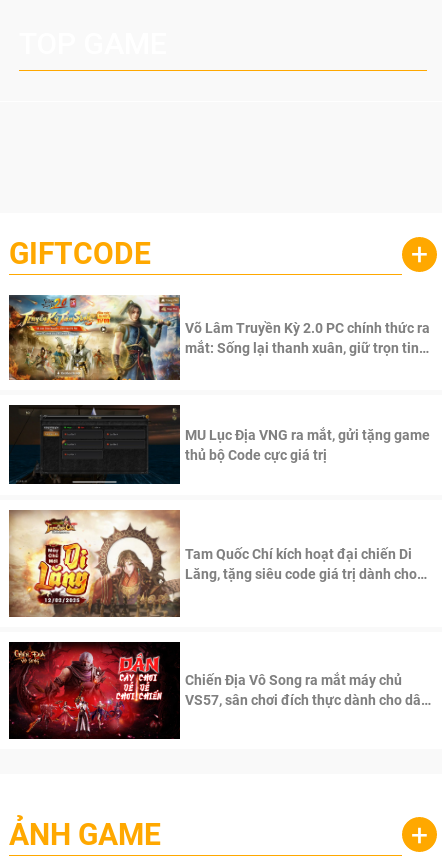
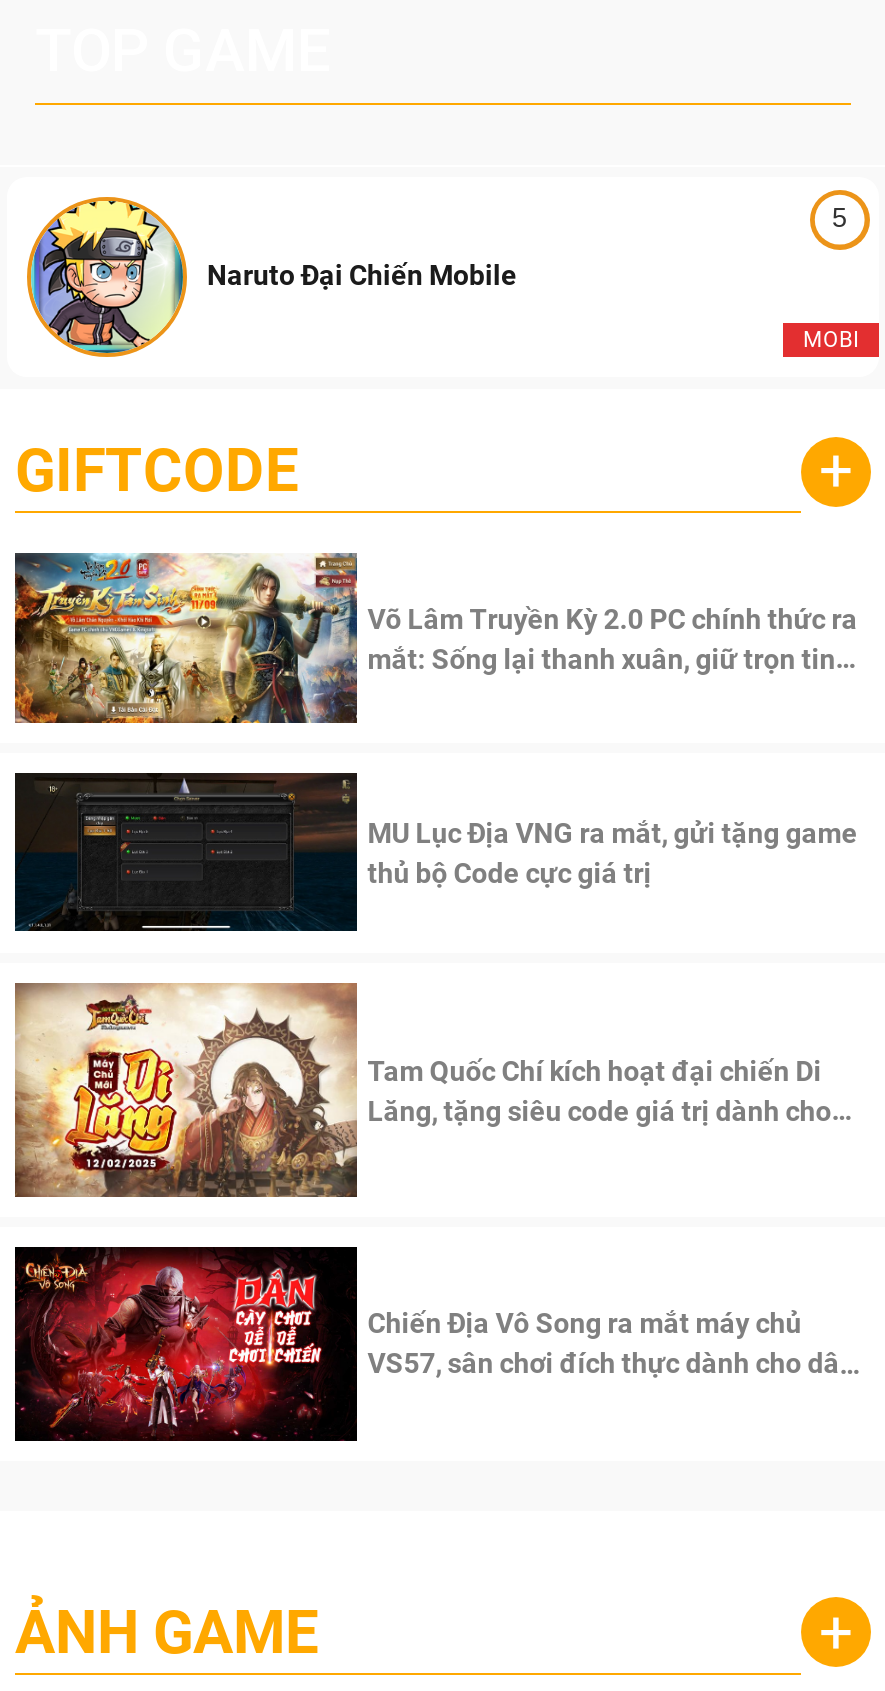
+ [image]
+ Naruto Đại Chiến Mobile

+ MOBI

+ 5
